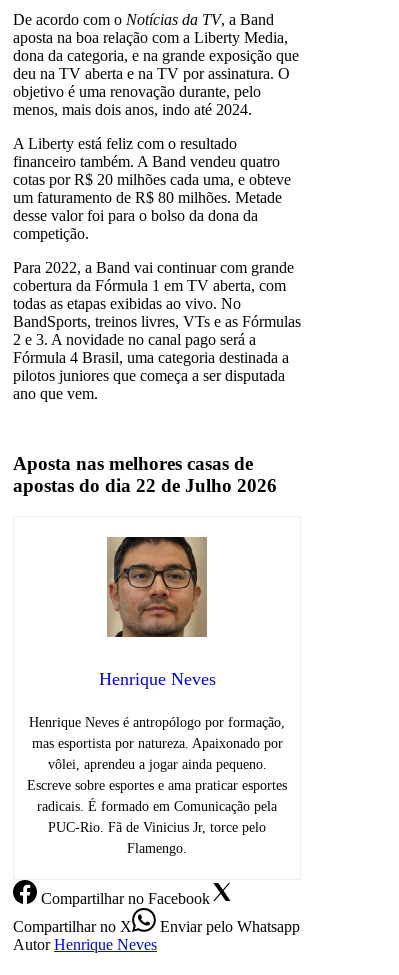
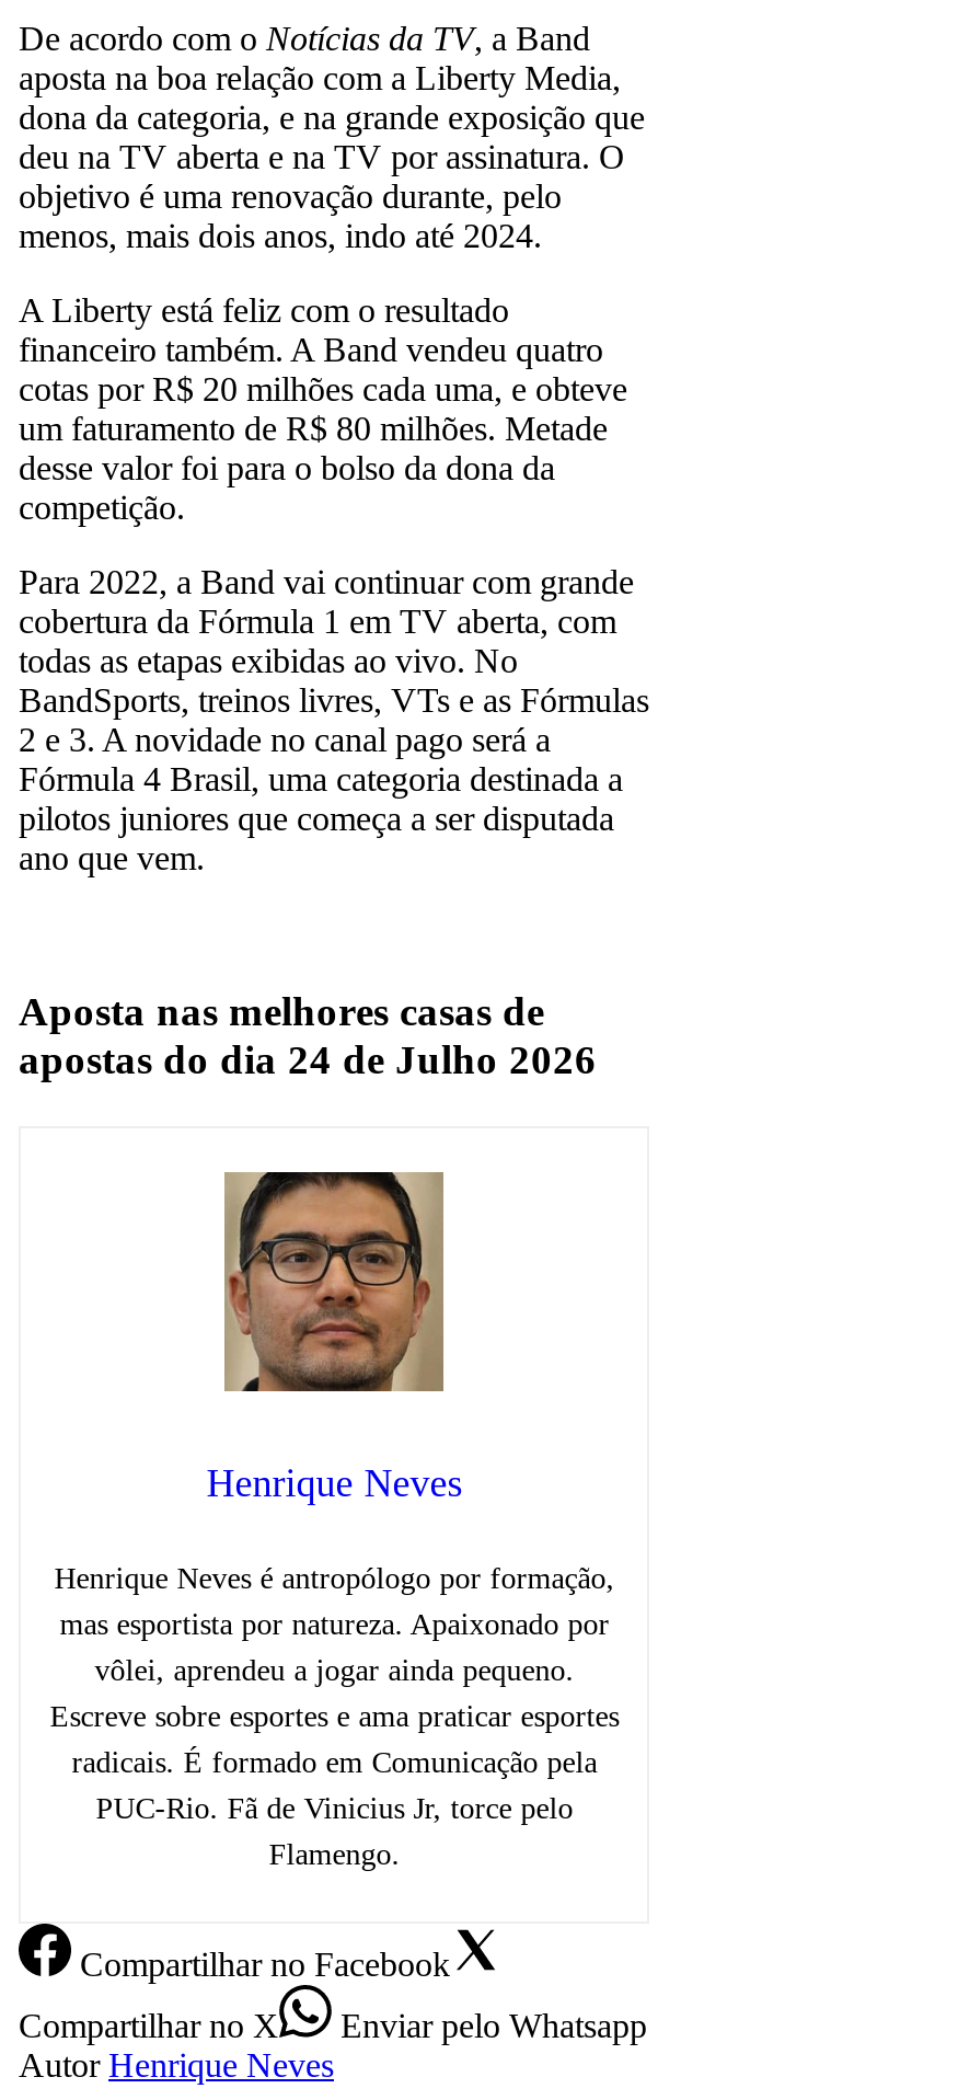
- apostas do dia 22 de Julho 2026
+ apostas do dia 24 de Julho 2026
